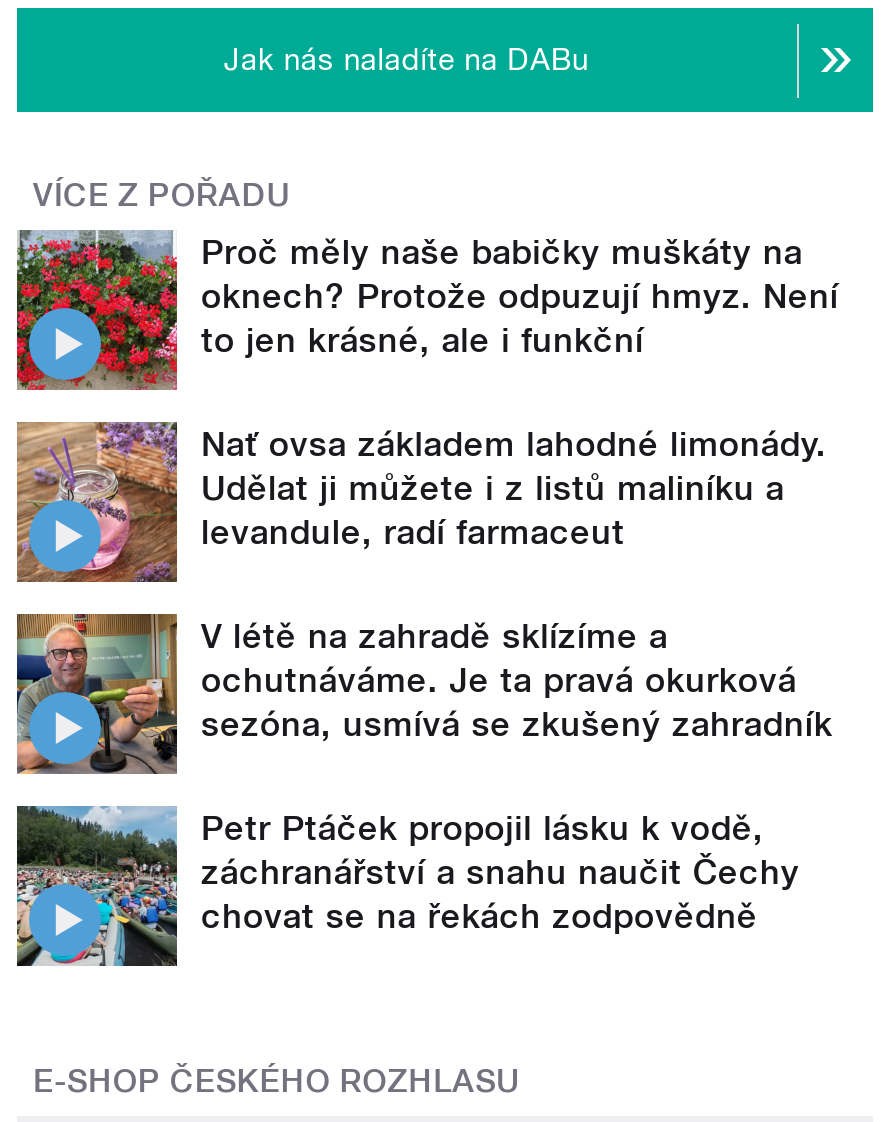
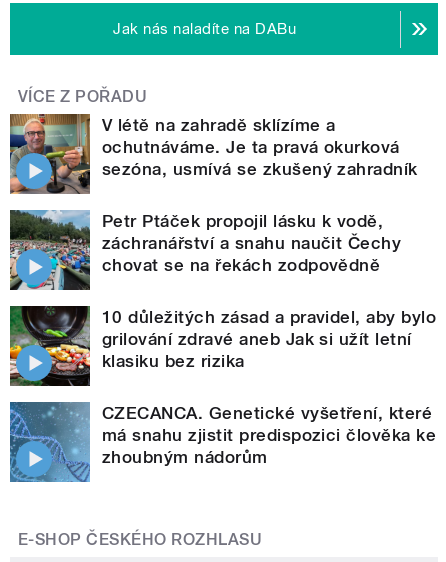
- [image]
- Proč měly naše babičky muškáty na
- oknech? Protože odpuzují hmyz. Není
- to jen krásné, ale i funkční
- Nať ovsa základem lahodné limonády.
- Udělat ji můžete i z listů maliníku a
- levandule, radí farmaceut

- [image]

moved up: [image] | V létě na zahradě sklízíme a | ochutnáváme. Je ta pravá okurková | sezóna, usmívá se zkušený zahradník | Petr Ptáček propojil lásku k vodě, | záchranářství a snahu naučit Čechy | chovat se na řekách zodpovědně

+ [image]
+ 10 důležitých zásad a pravidel, aby bylo
+ grilování zdravé aneb Jak si užít letní
+ klasiku bez rizika
+ CZECANCA. Genetické vyšetření, které
+ má snahu zjistit predispozici člověka ke
+ zhoubným nádorům

+ [image]
